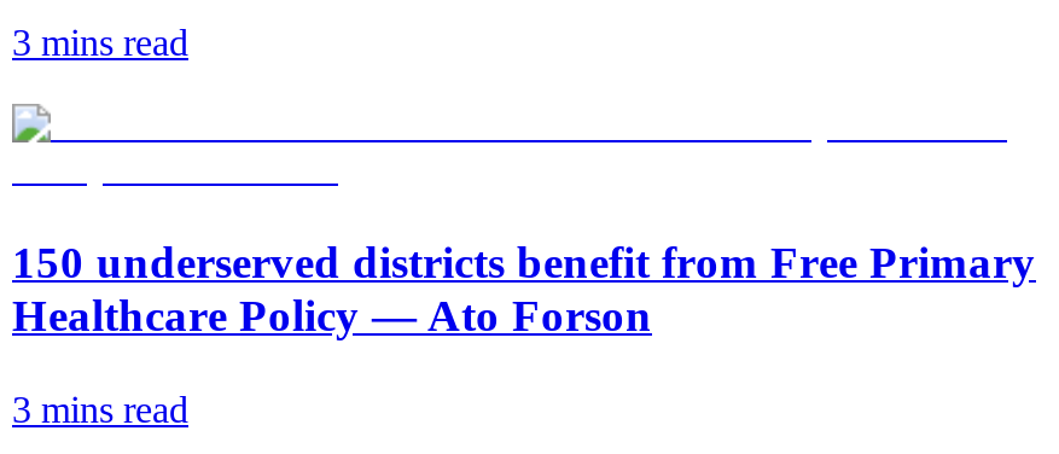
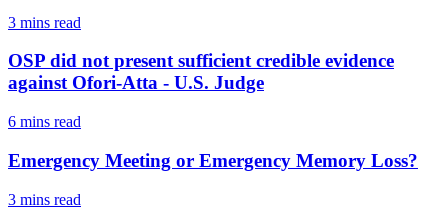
- 150 underserved districts benefit from Free Primary
- Healthcare Policy — Ato Forson
+ OSP did not present sufficient credible evidence
+ against Ofori-Atta - U.S. Judge
+ 6 mins read
+ Emergency Meeting or Emergency Memory Loss?
